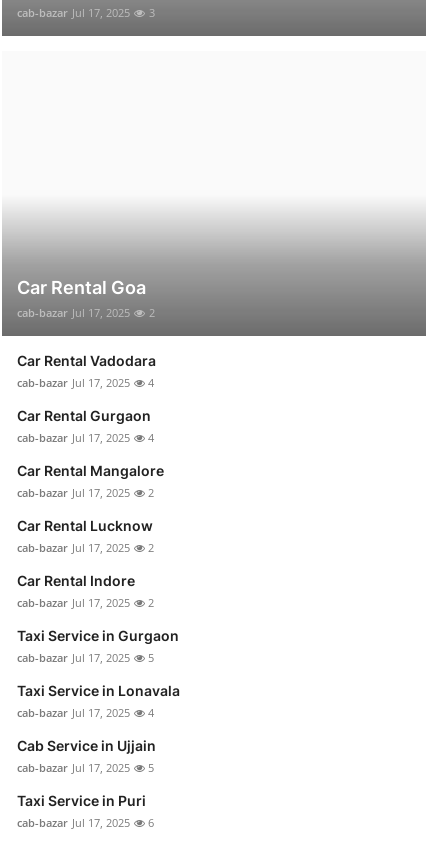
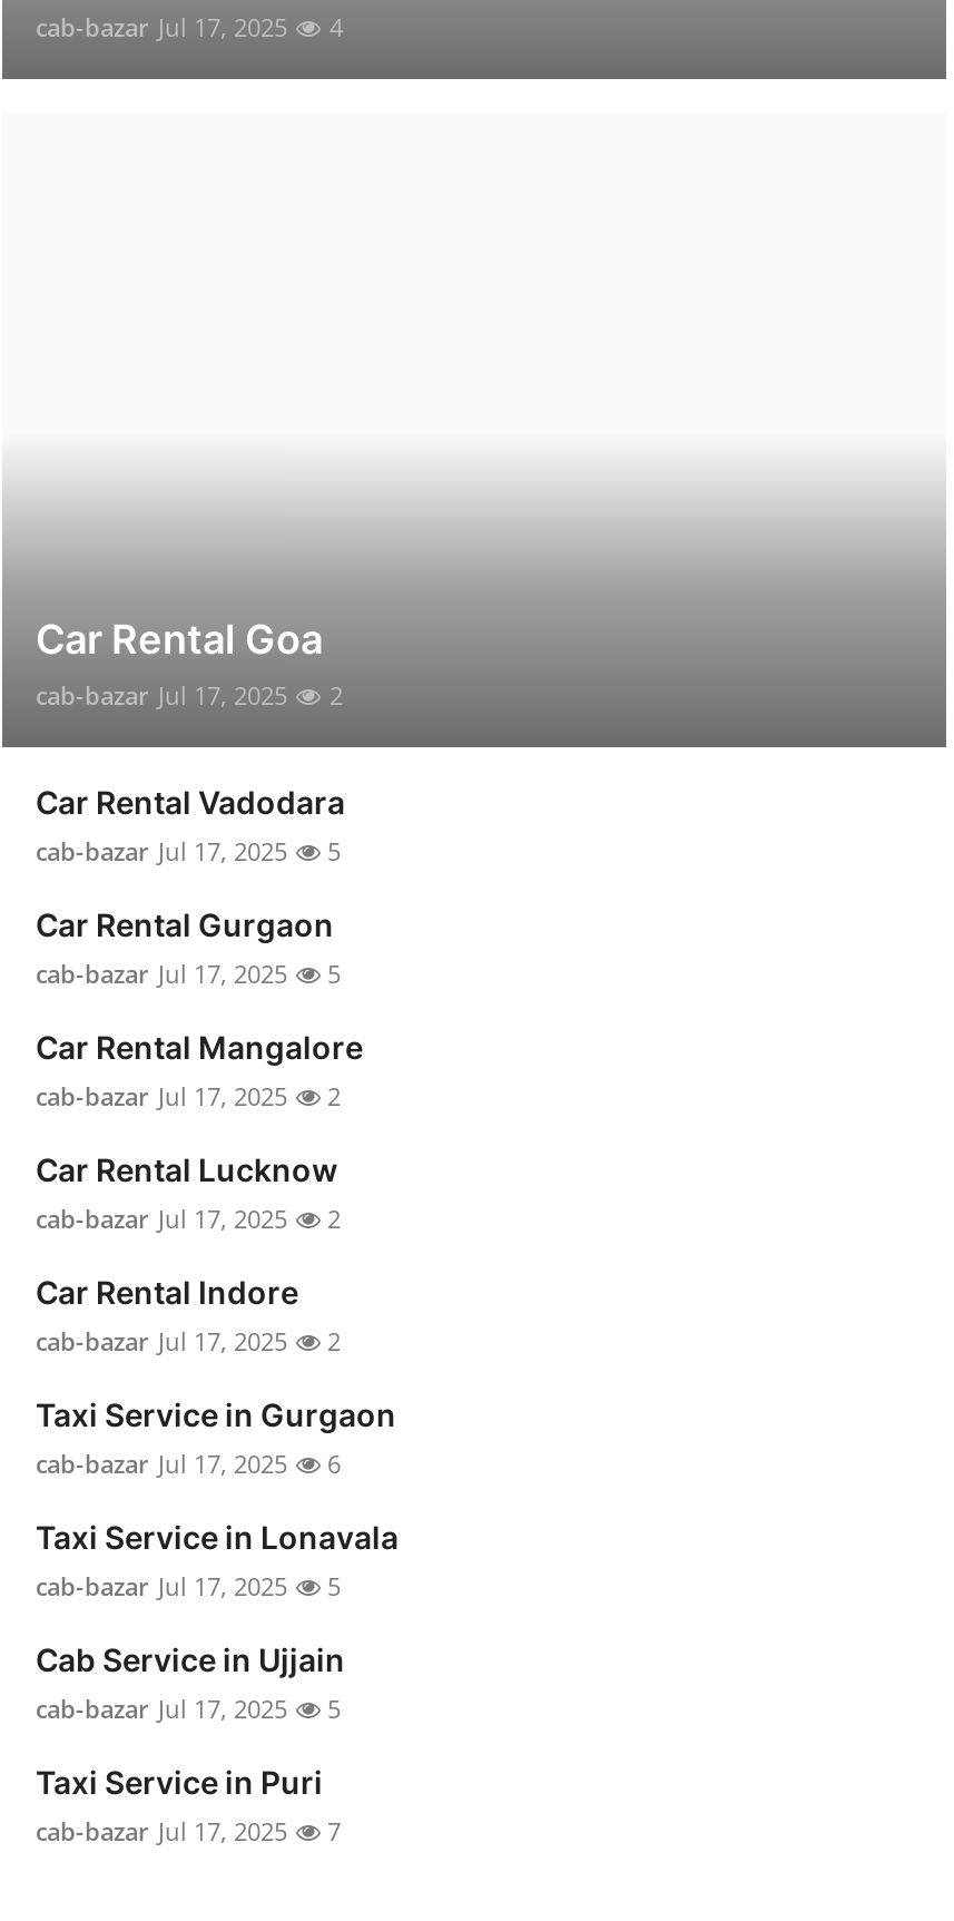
- cab-bazar Jul 17, 2025 3
+ cab-bazar Jul 17, 2025 4

- cab-bazar Jul 17, 2025 4
+ cab-bazar Jul 17, 2025 5

- cab-bazar Jul 17, 2025 4
+ cab-bazar Jul 17, 2025 5

- cab-bazar Jul 17, 2025 5
+ cab-bazar Jul 17, 2025 6

- cab-bazar Jul 17, 2025 4
+ cab-bazar Jul 17, 2025 5

- cab-bazar Jul 17, 2025 6
+ cab-bazar Jul 17, 2025 7
